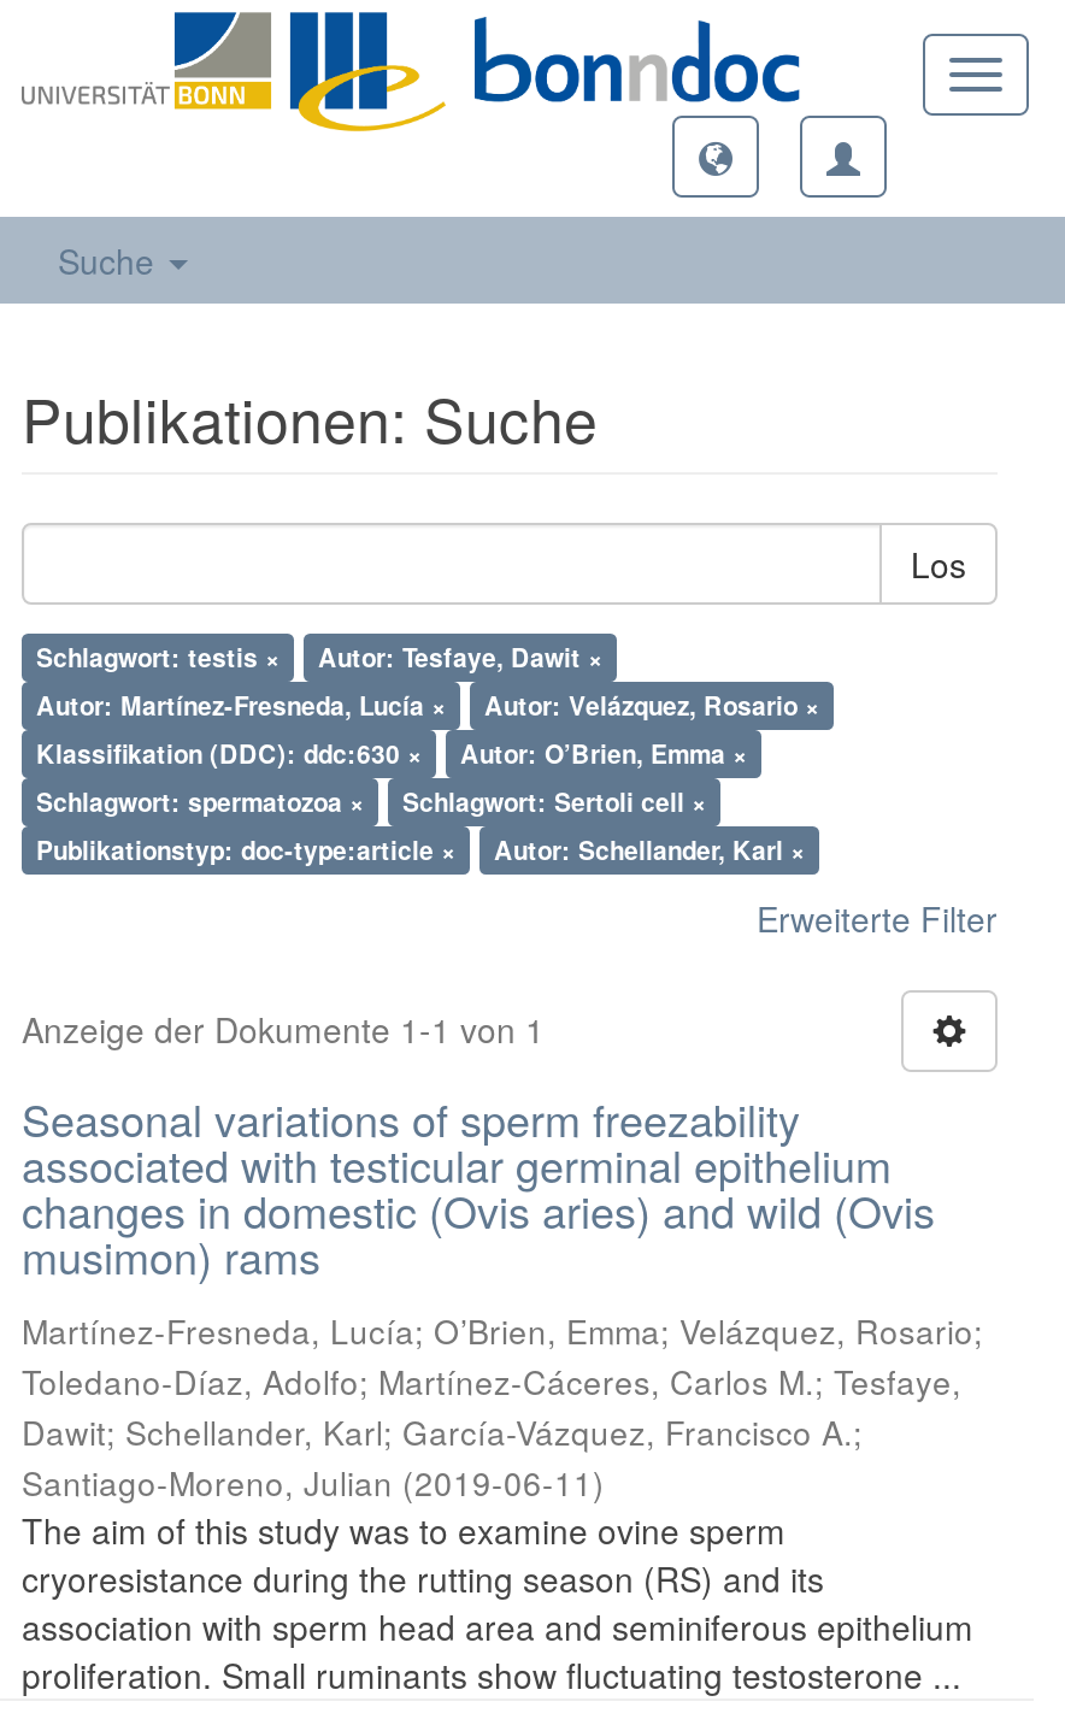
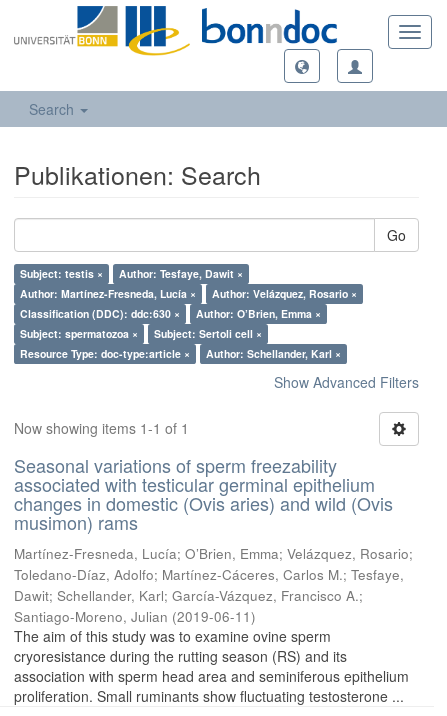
- Suche
+ Search

- Publikationen: Suche
+ Publikationen: Search

- Los
+ Go

- Schlagwort: testis ×
- Autor: Tesfaye, Dawit ×
- Autor: Martínez-Fresneda, Lucía ×
- Autor: Velázquez, Rosario ×
- Klassifikation (DDC): ddc:630 ×
- Autor: O’Brien, Emma ×
- Schlagwort: spermatozoa ×
- Schlagwort: Sertoli cell ×
- Publikationstyp: doc-type:article ×
- Autor: Schellander, Karl ×
+ Subject: testis ×
+ Author: Tesfaye, Dawit ×
+ Author: Martínez-Fresneda, Lucía ×
+ Author: Velázquez, Rosario ×
+ Classification (DDC): ddc:630 ×
+ Author: O’Brien, Emma ×
+ Subject: spermatozoa ×
+ Subject: Sertoli cell ×
+ Resource Type: doc-type:article ×
+ Author: Schellander, Karl ×

- Erweiterte Filter
+ Show Advanced Filters

- Anzeige der Dokumente 1-1 von 1
+ Now showing items 1-1 of 1
